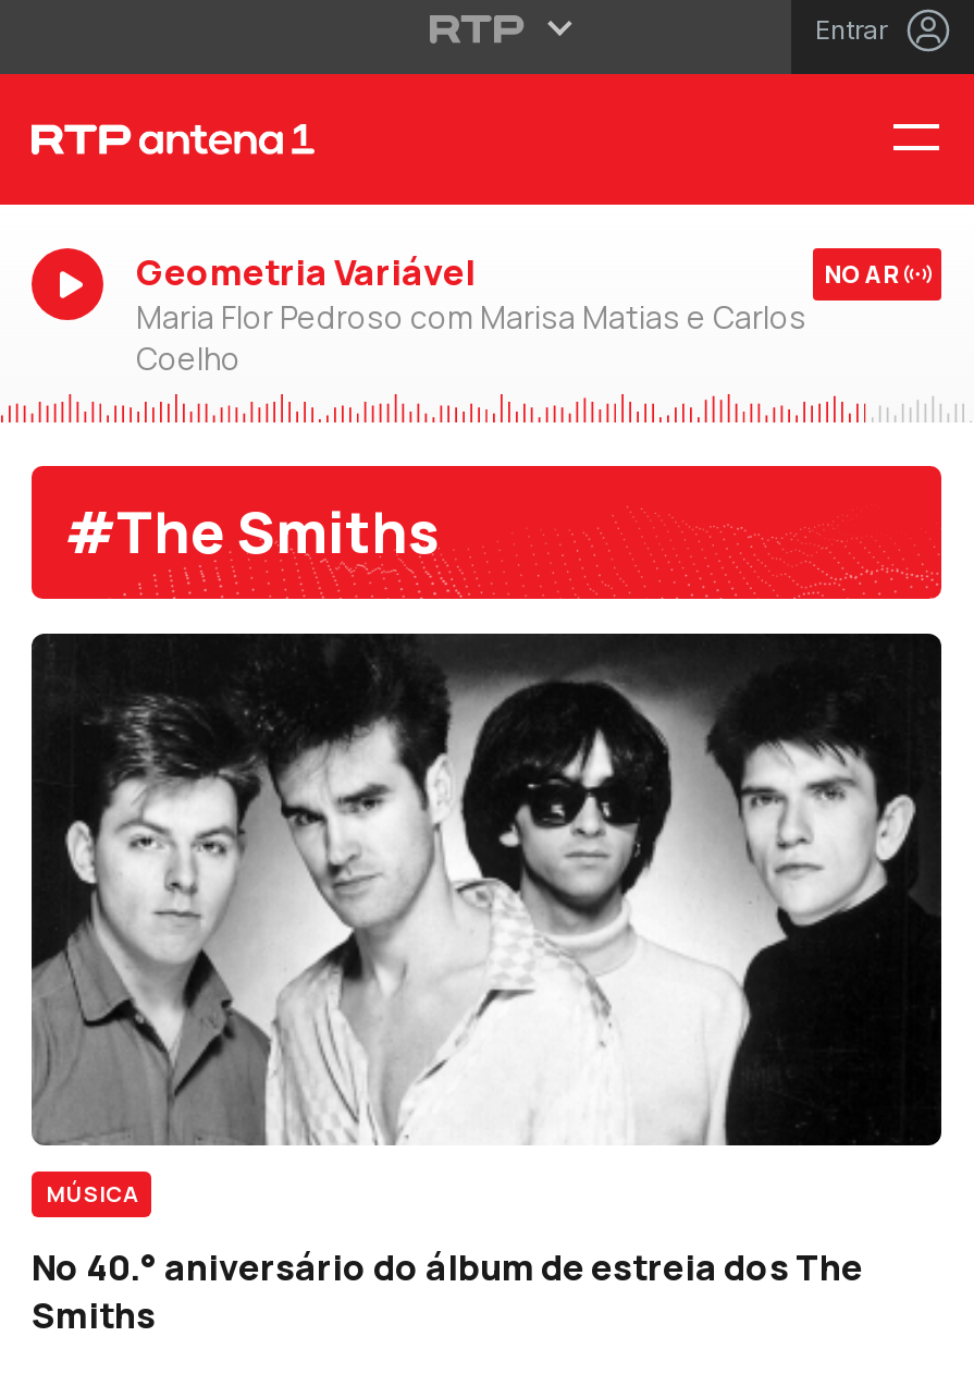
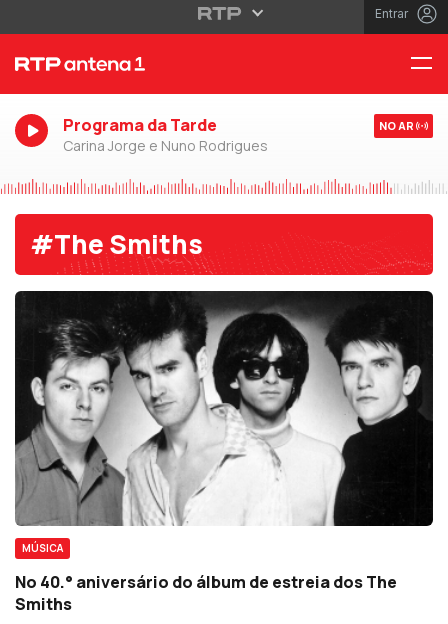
- Geometria Variável
- Maria Flor Pedroso com Marisa Matias e Carlos
- Coelho
+ Programa da Tarde
+ Carina Jorge e Nuno Rodrigues
